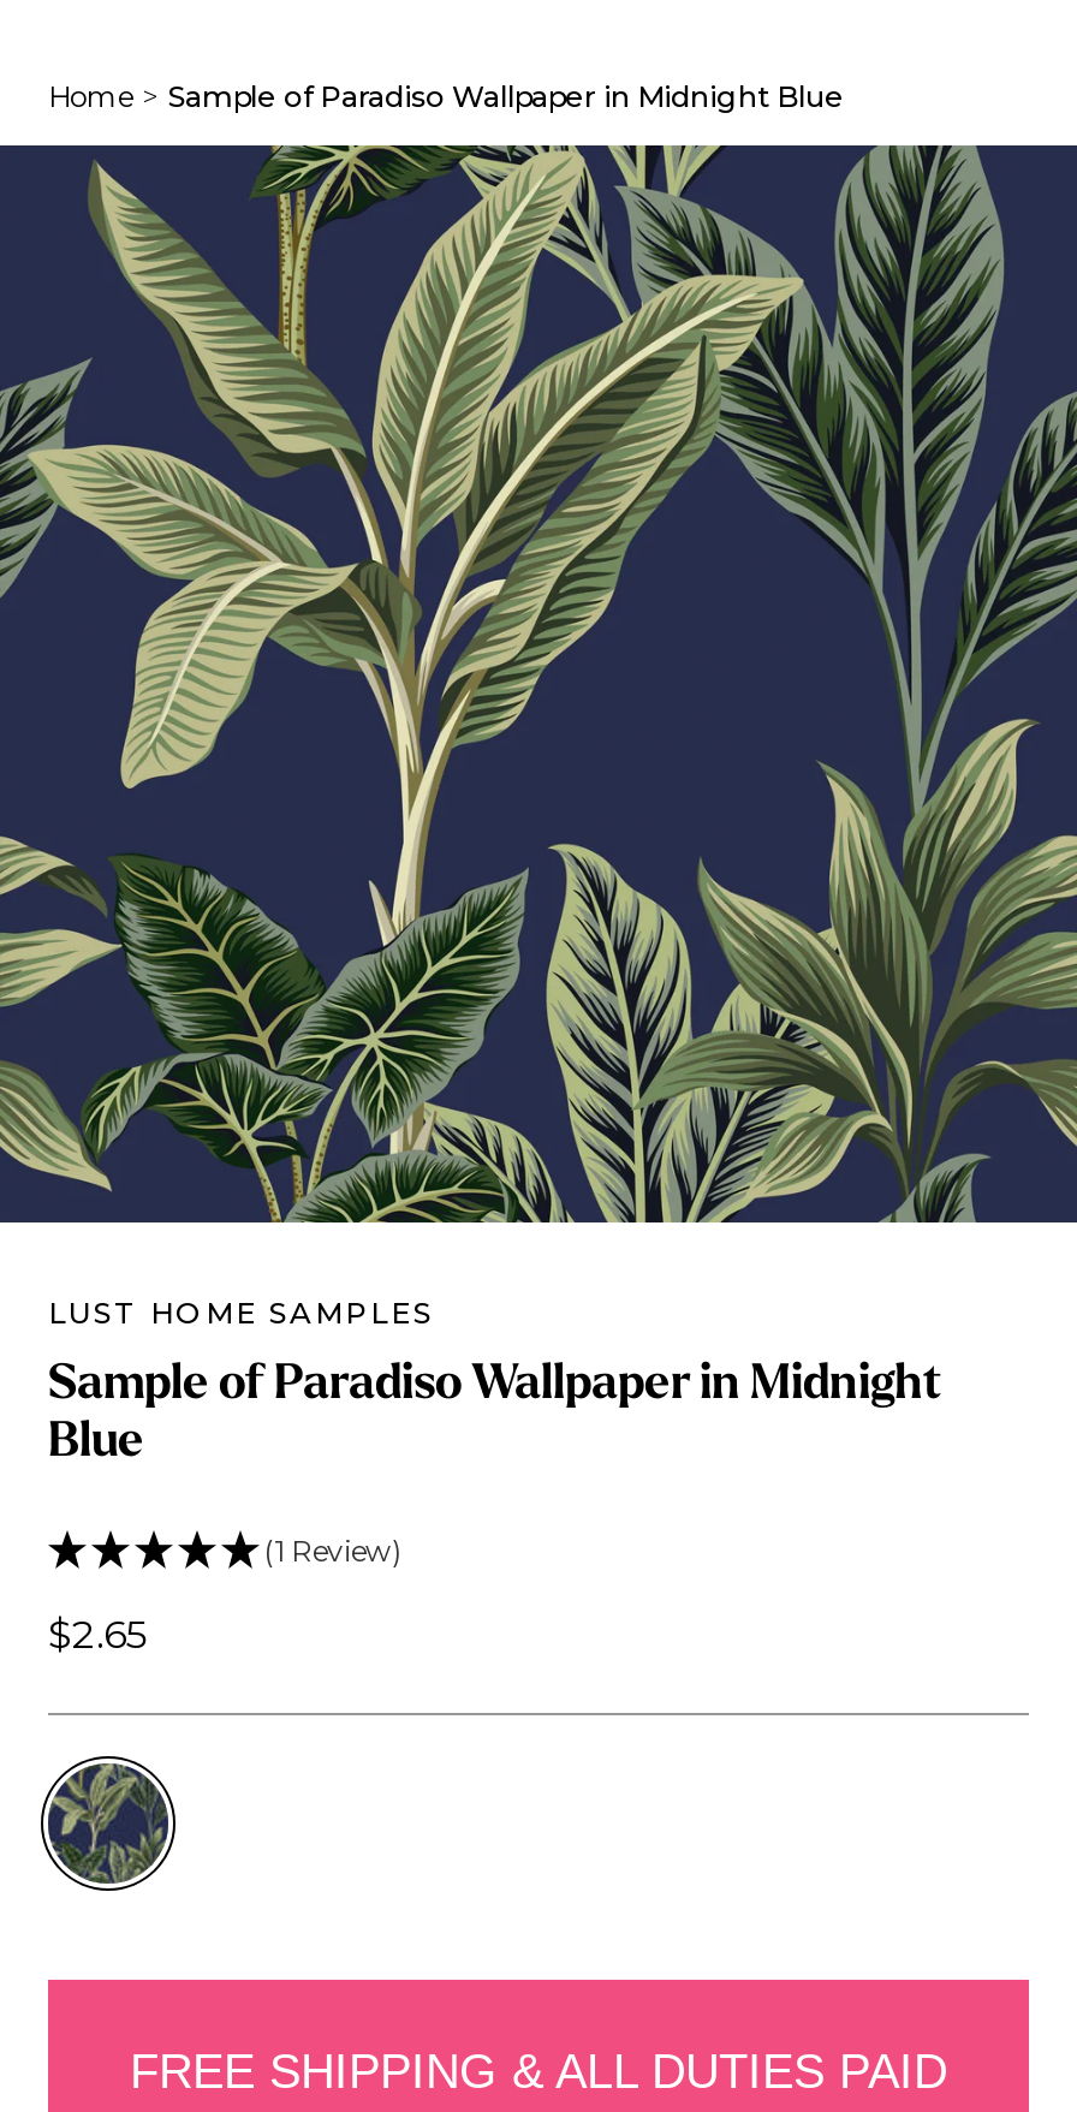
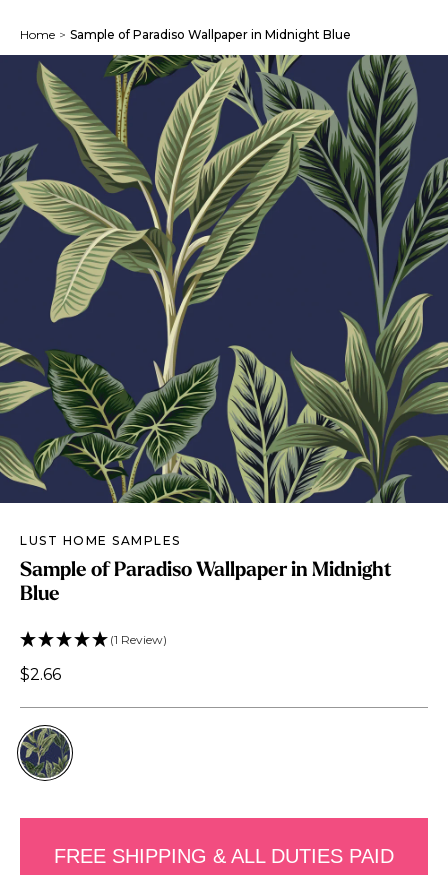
- $2.65
+ $2.66
